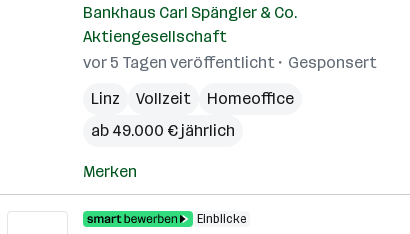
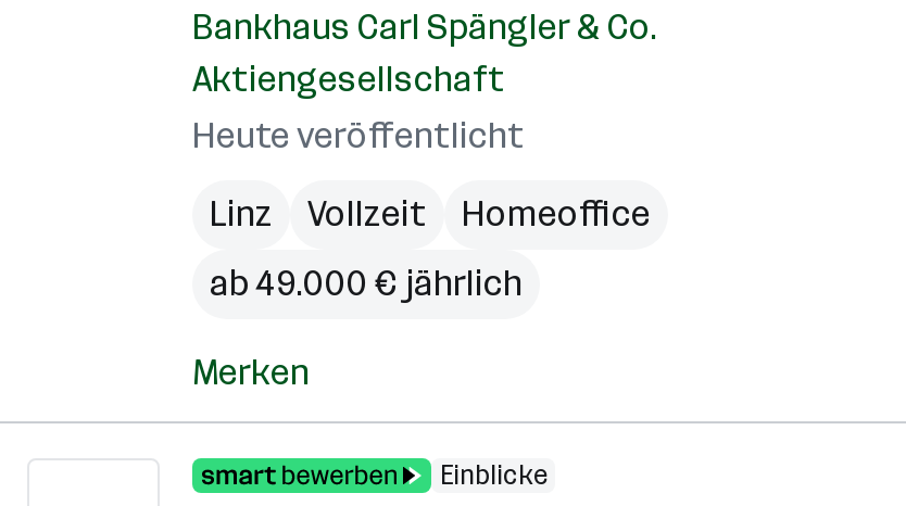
- vor 5 Tagen veröffentlicht
- Gesponsert
+ Heute veröffentlicht
